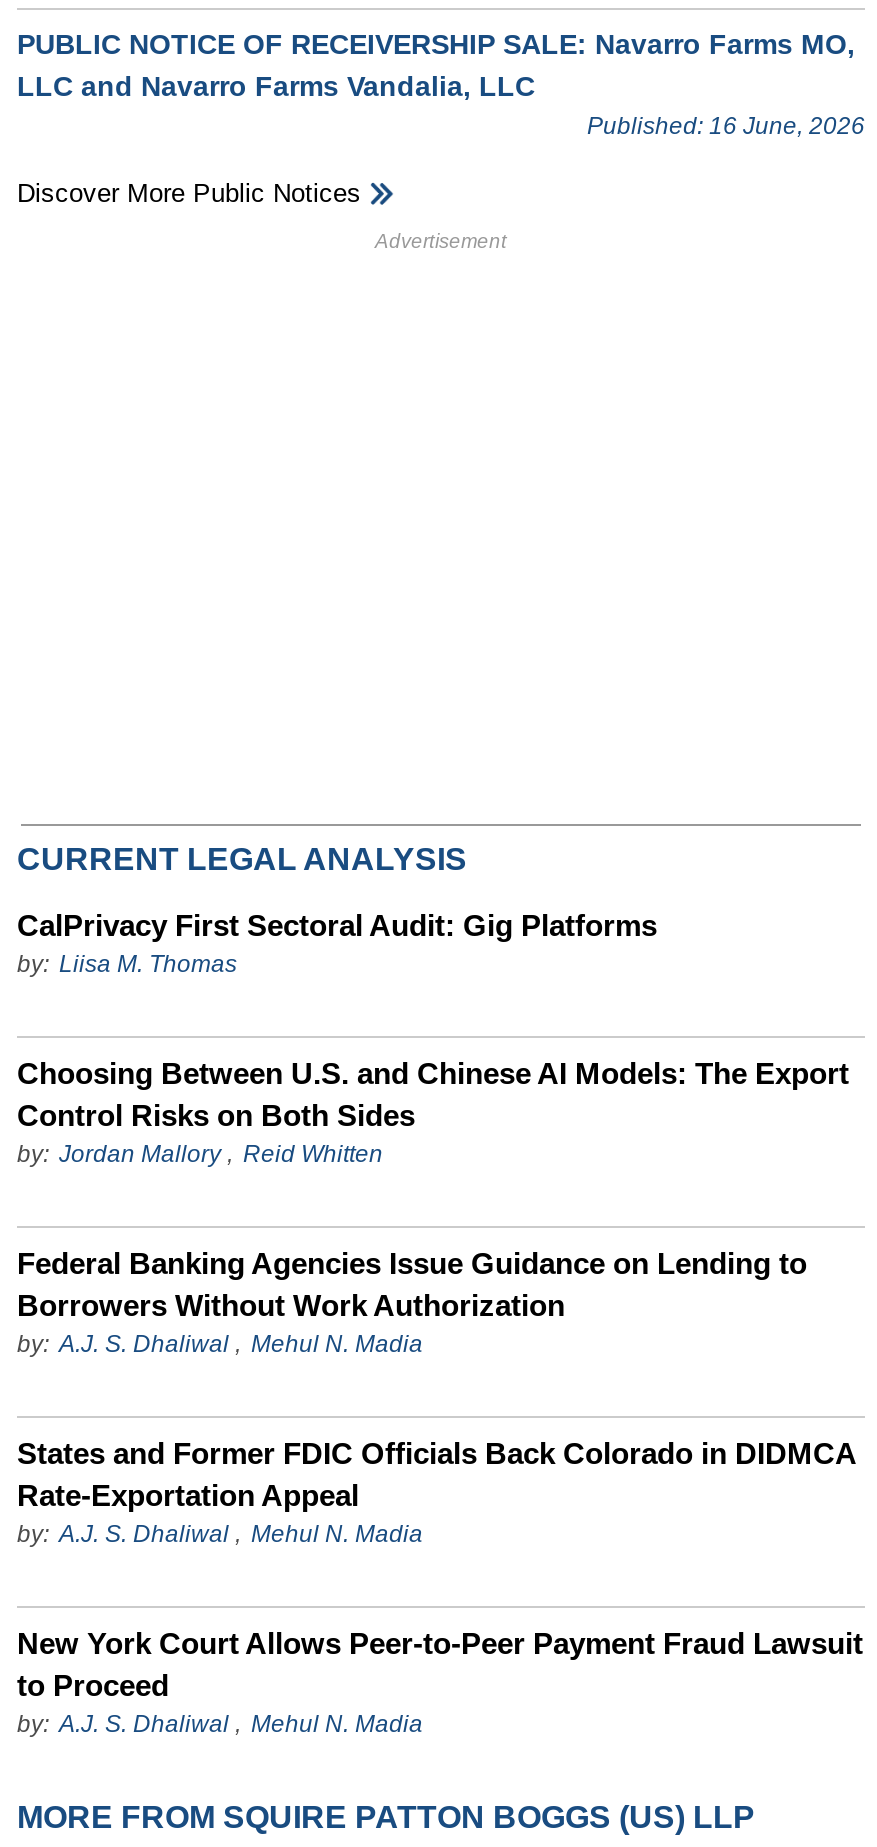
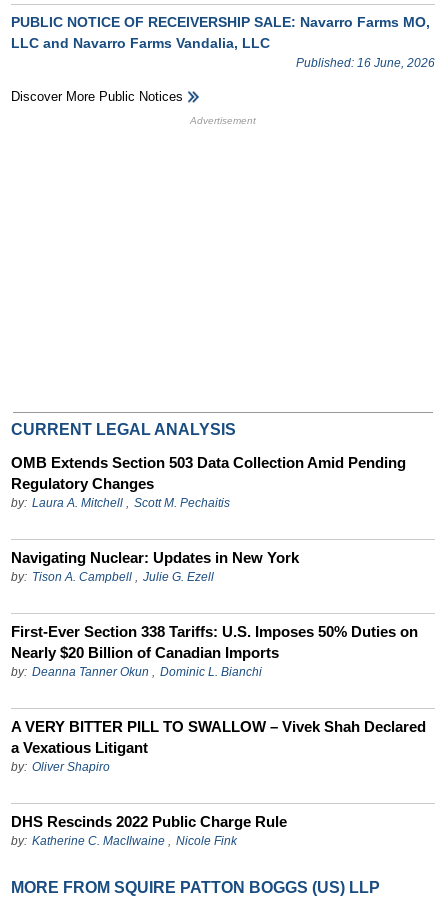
- CalPrivacy First Sectoral Audit: Gig Platforms
- by: Liisa M. Thomas
+ OMB Extends Section 503 Data Collection Amid Pending
+ Regulatory Changes
+ by: Laura A. Mitchell, Scott M. Pechaitis

- Choosing Between U.S. and Chinese AI Models: The Export
- Control Risks on Both Sides
- by: Jordan Mallory, Reid Whitten
+ Navigating Nuclear: Updates in New York
+ by: Tison A. Campbell, Julie G. Ezell

- Federal Banking Agencies Issue Guidance on Lending to
- Borrowers Without Work Authorization
- by: A.J. S. Dhaliwal, Mehul N. Madia
+ First-Ever Section 338 Tariffs: U.S. Imposes 50% Duties on
+ Nearly $20 Billion of Canadian Imports
+ by: Deanna Tanner Okun, Dominic L. Bianchi

- States and Former FDIC Officials Back Colorado in DIDMCA
- Rate-Exportation Appeal
- by: A.J. S. Dhaliwal, Mehul N. Madia
+ A VERY BITTER PILL TO SWALLOW – Vivek Shah Declared
+ a Vexatious Litigant
+ by: Oliver Shapiro

- New York Court Allows Peer-to-Peer Payment Fraud Lawsuit
- to Proceed
- by: A.J. S. Dhaliwal, Mehul N. Madia
+ DHS Rescinds 2022 Public Charge Rule
+ by: Katherine C. MacIlwaine, Nicole Fink
